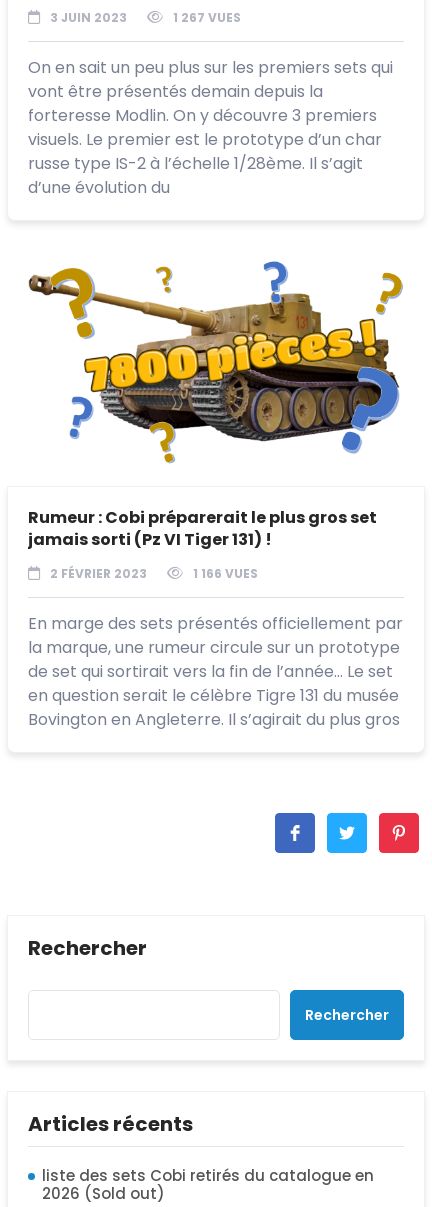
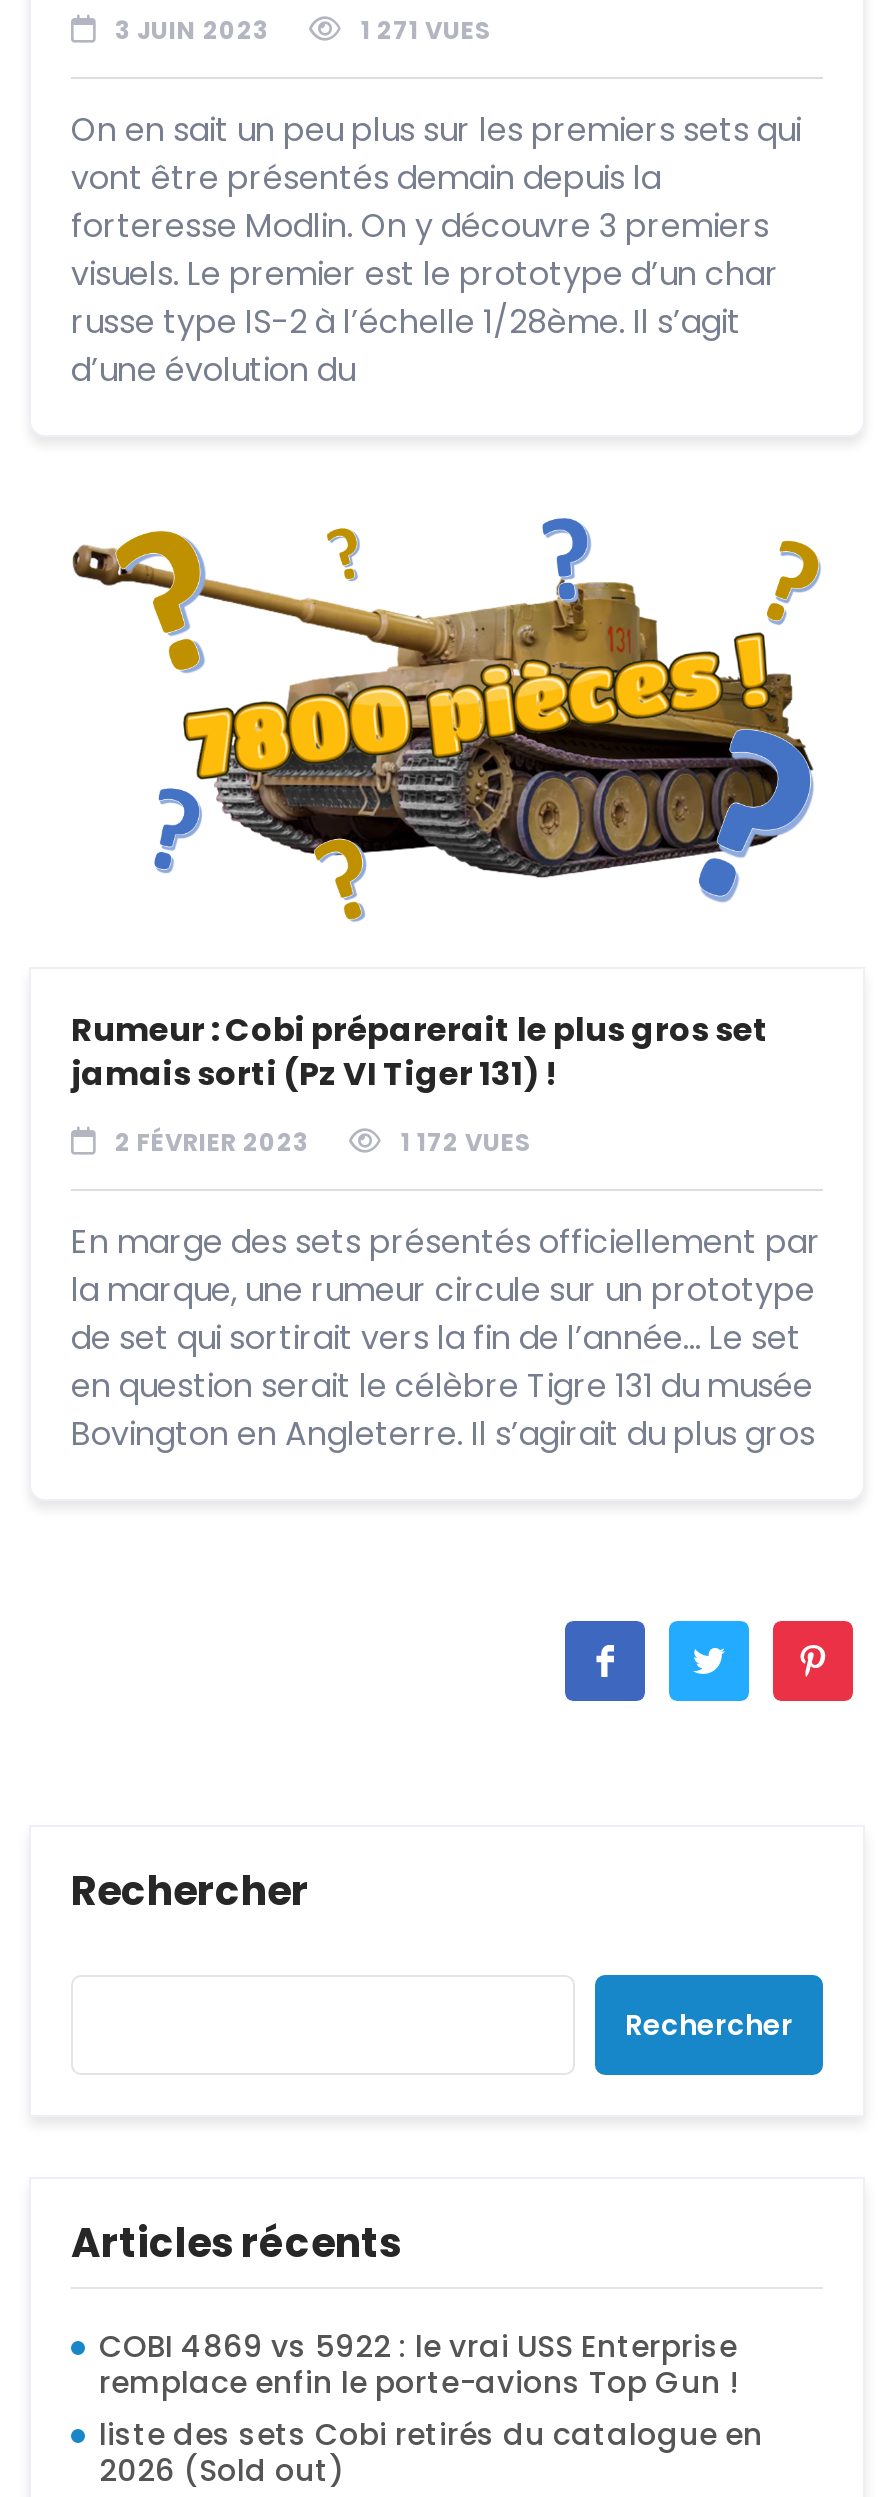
- 1 267 VUES
+ 1 271 VUES

- 1 166 VUES
+ 1 172 VUES

+ COBI 4869 vs 5922 : le vrai USS Enterprise
+ remplace enfin le porte-avions Top Gun !
